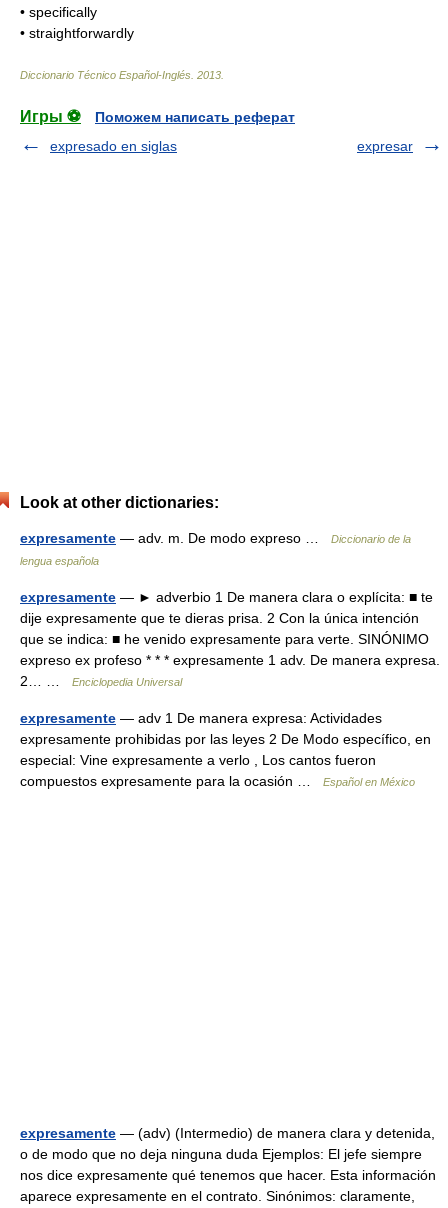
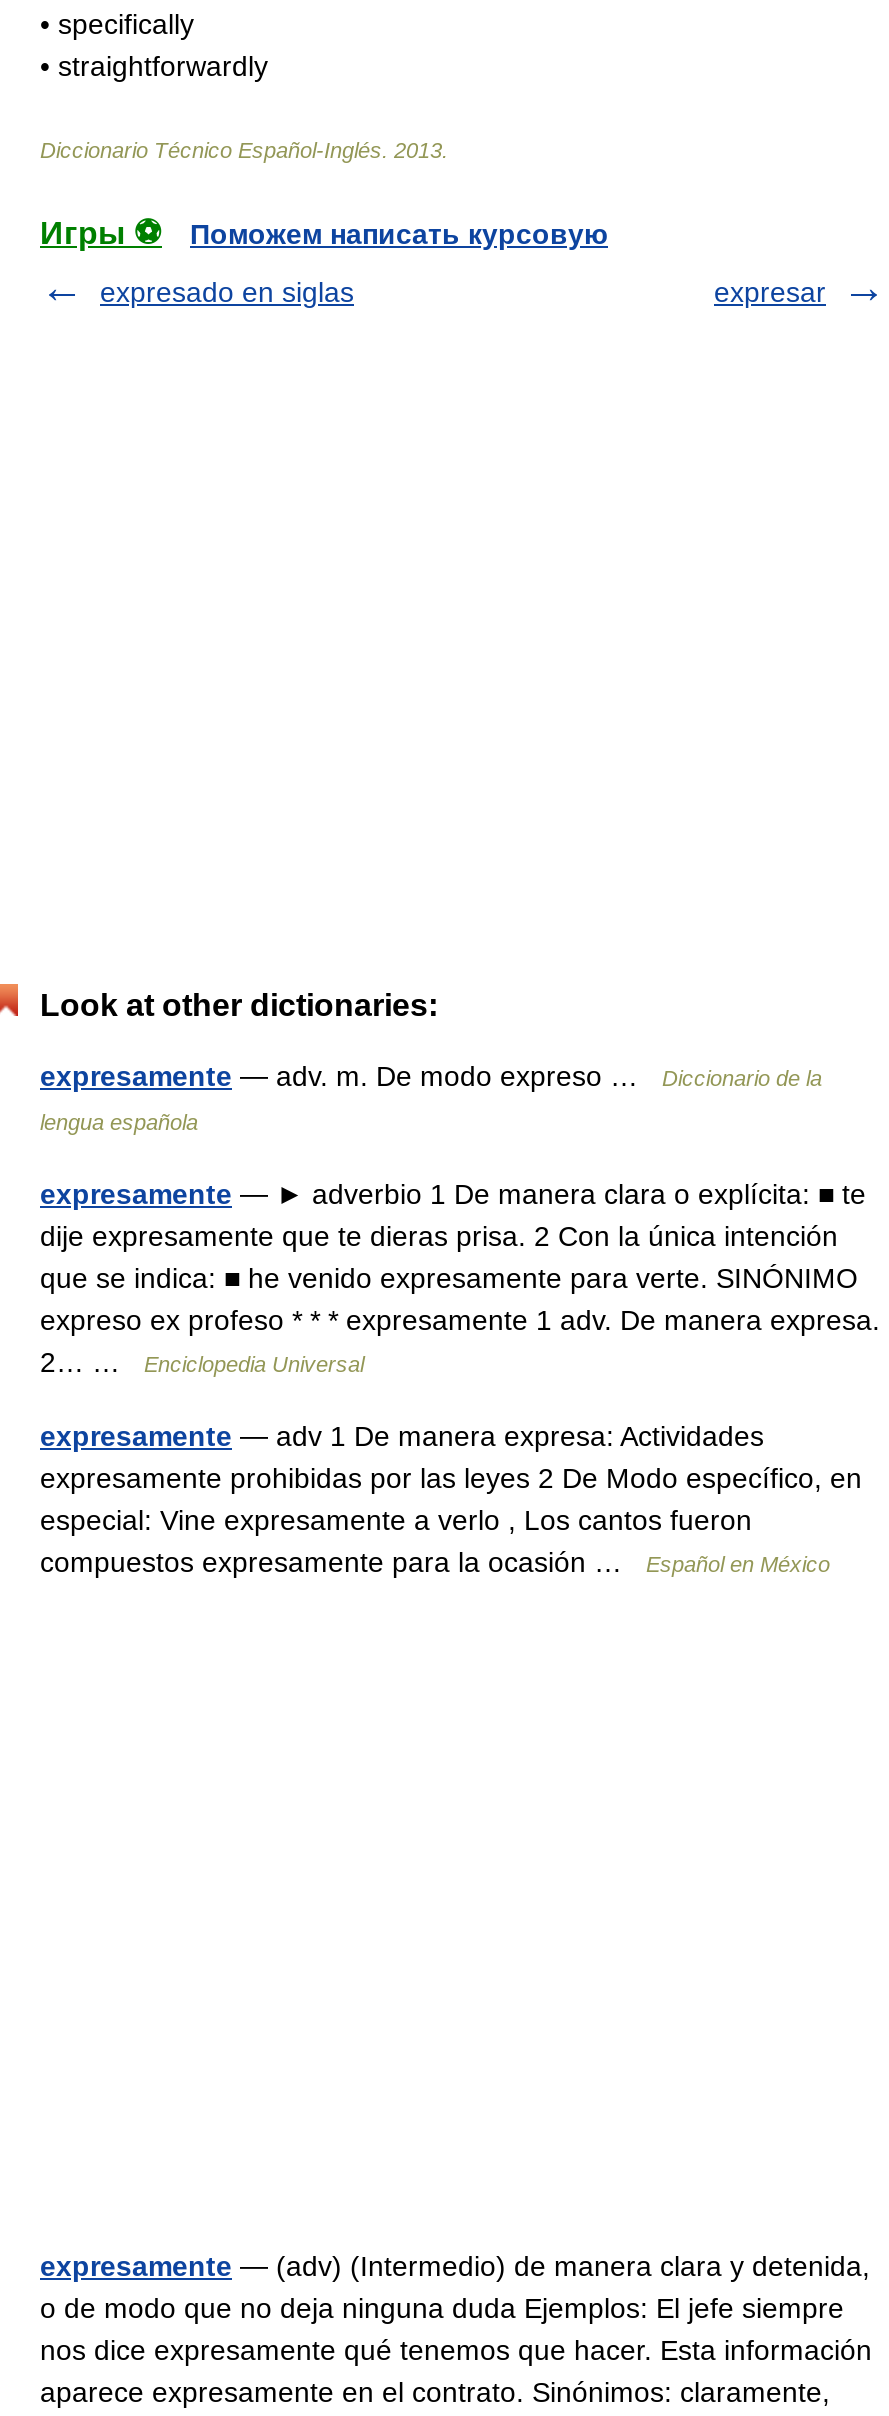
- Поможем написать реферат
+ Поможем написать курсовую
